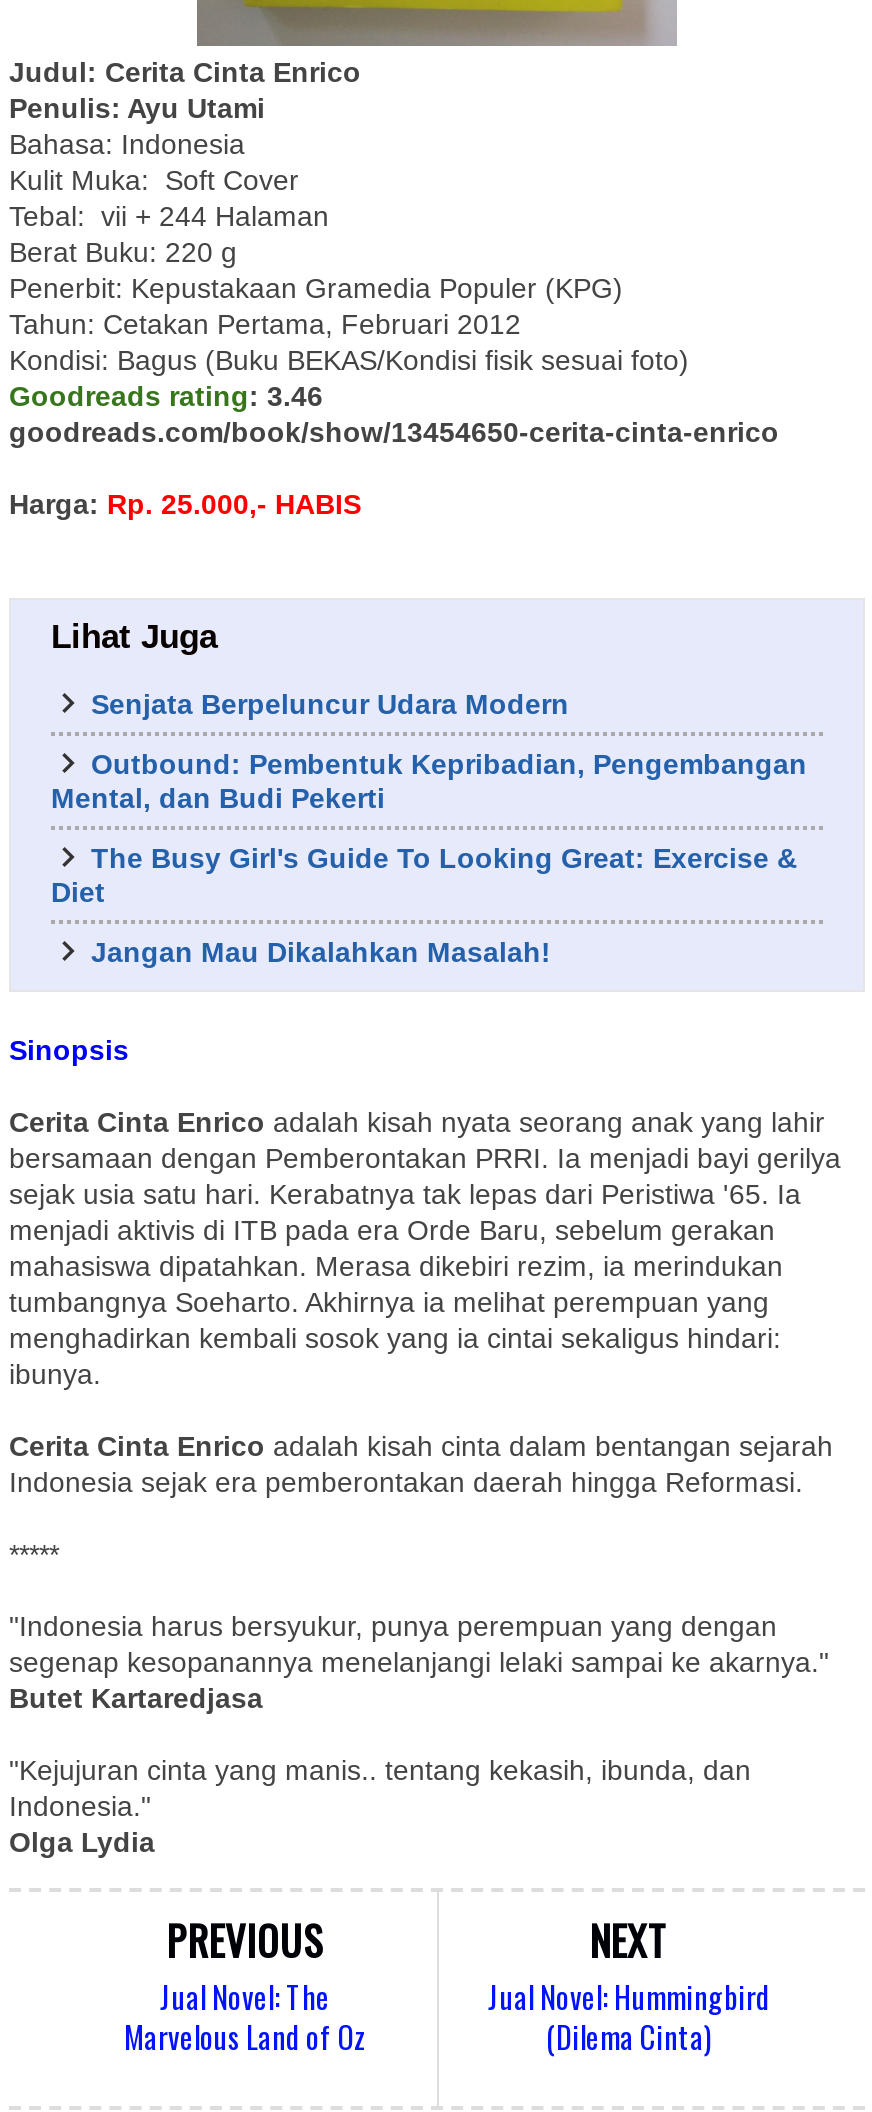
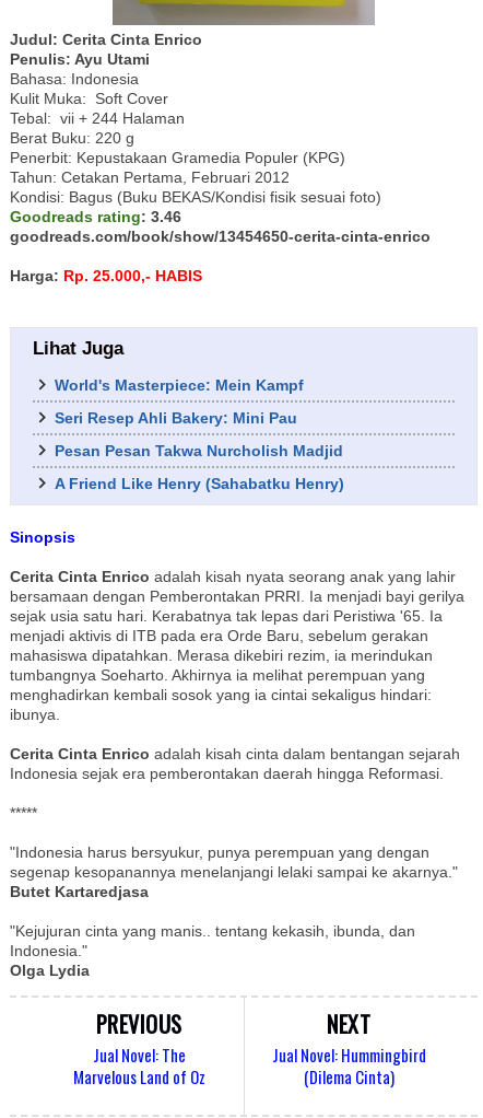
- Senjata Berpeluncur Udara Modern
+ World's Masterpiece: Mein Kampf

- Outbound: Pembentuk Kepribadian, Pengembangan
- Mental, dan Budi Pekerti
+ Seri Resep Ahli Bakery: Mini Pau

- The Busy Girl's Guide To Looking Great: Exercise &
- Diet
+ Pesan Pesan Takwa Nurcholish Madjid

- Jangan Mau Dikalahkan Masalah!
+ A Friend Like Henry (Sahabatku Henry)
